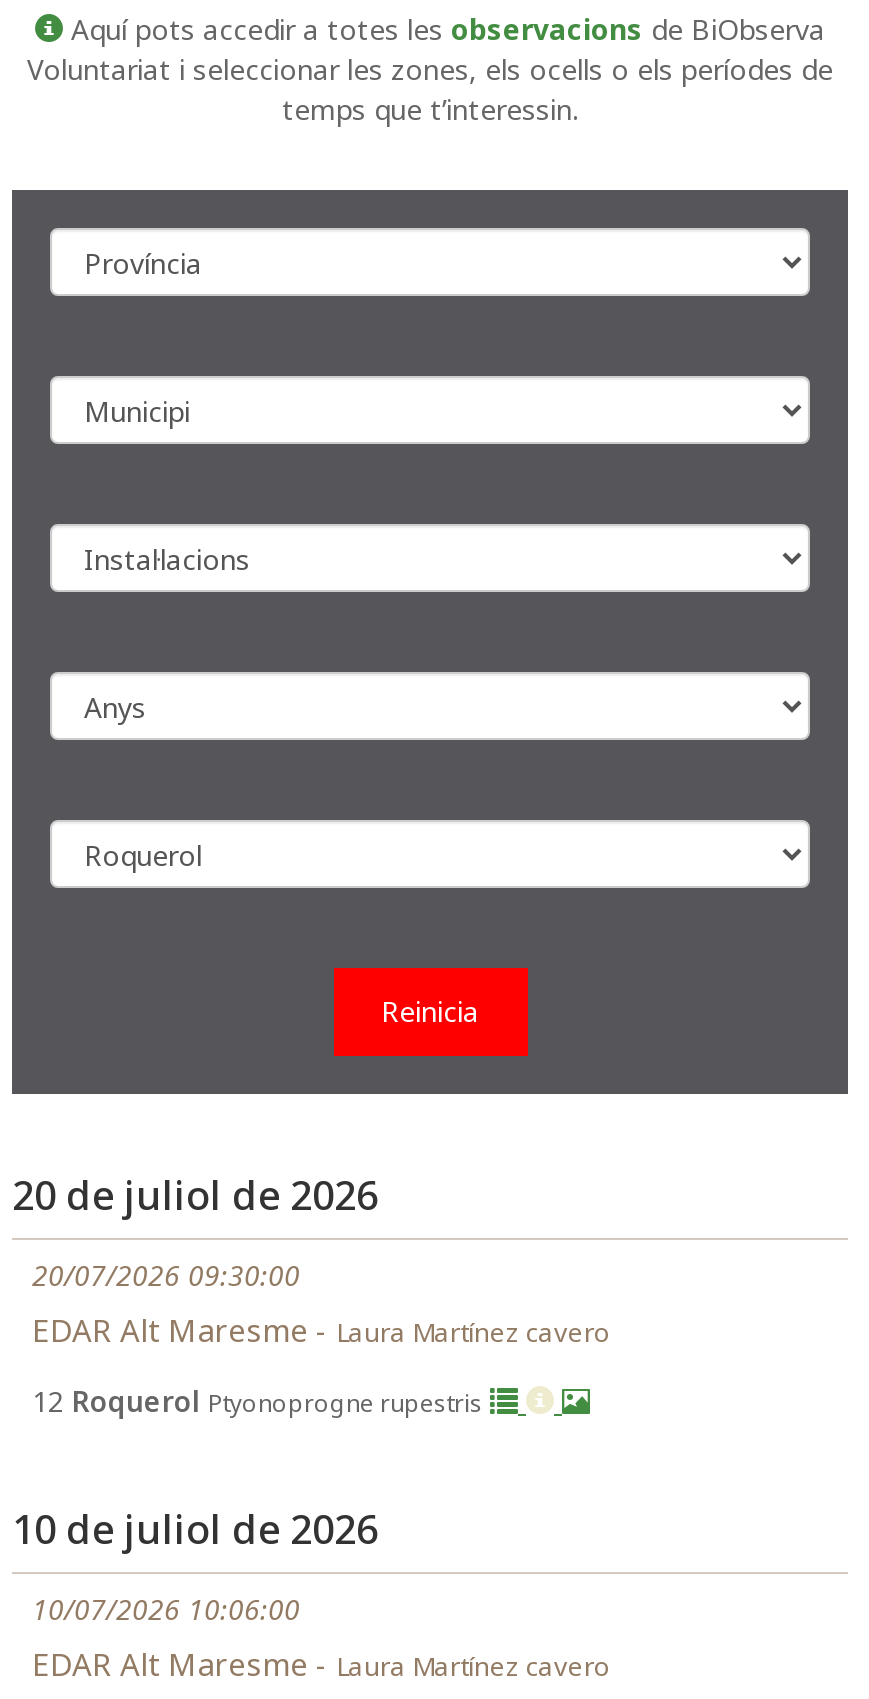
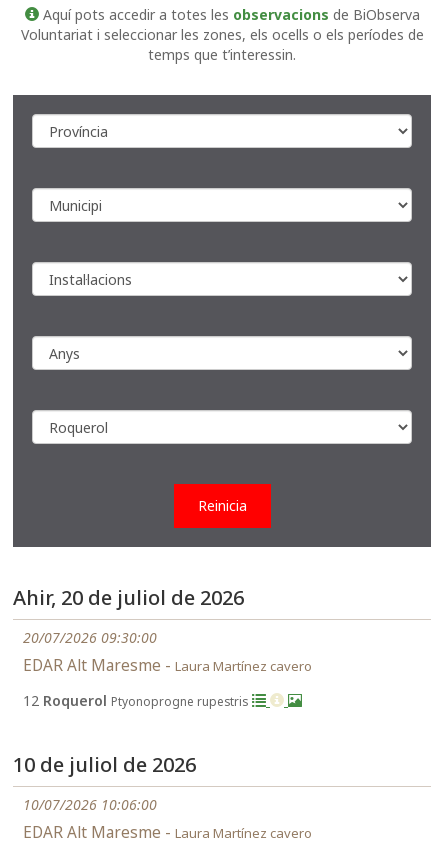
- 20 de juliol de 2026
+ Ahir, 20 de juliol de 2026
